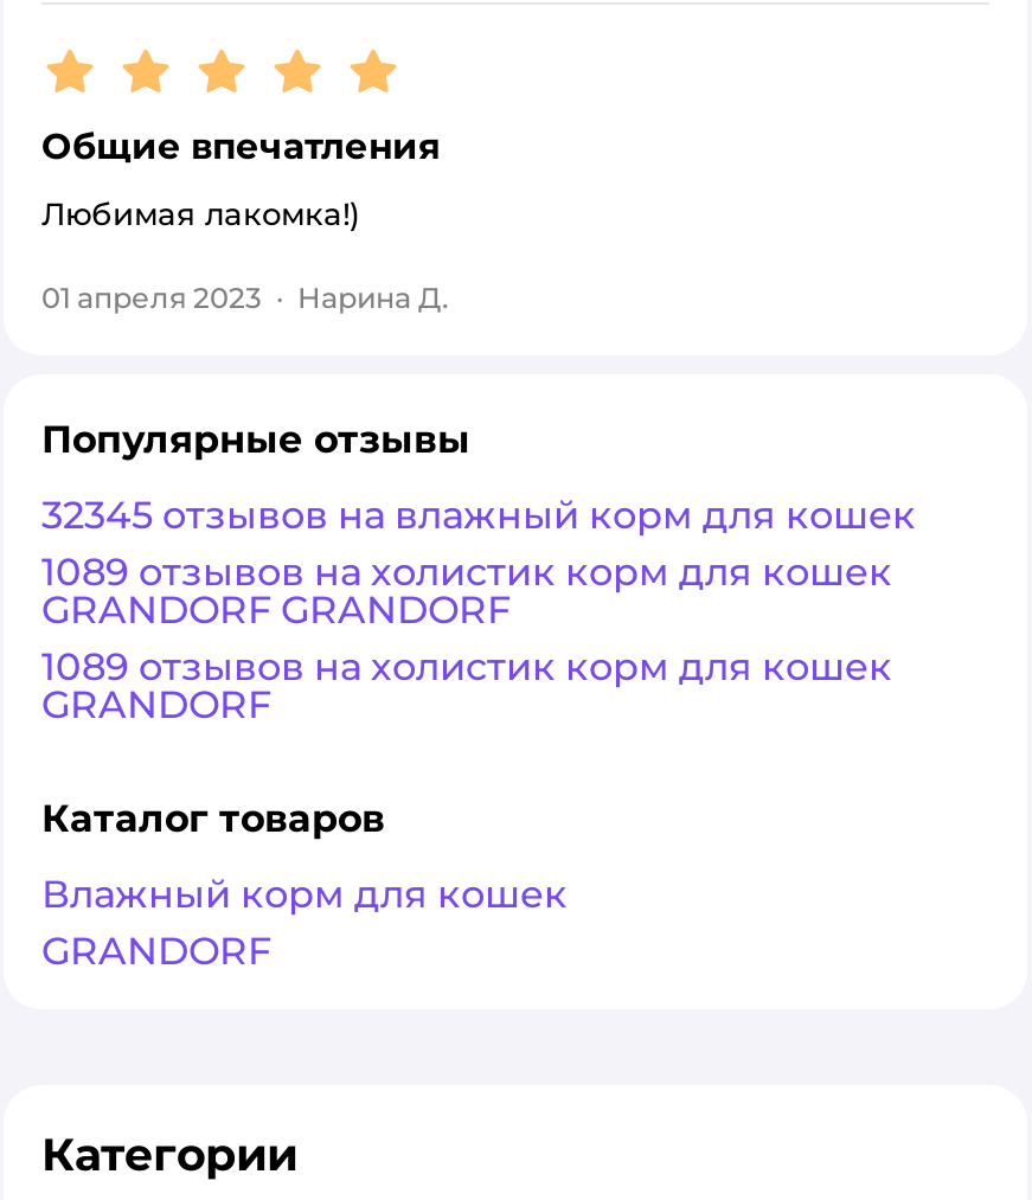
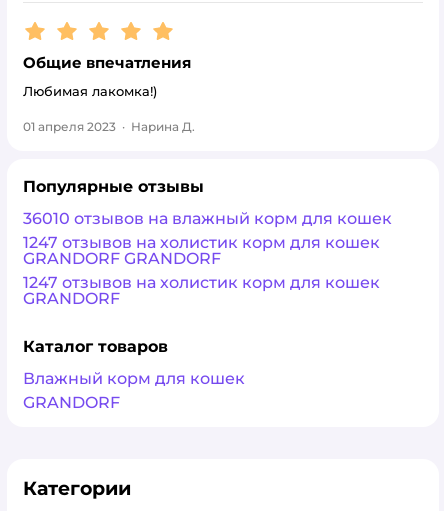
- 32345 отзывов на влажный корм для кошек
+ 36010 отзывов на влажный корм для кошек

- 1089 отзывов на холистик корм для кошек
+ 1247 отзывов на холистик корм для кошек

- 1089 отзывов на холистик корм для кошек
+ 1247 отзывов на холистик корм для кошек
